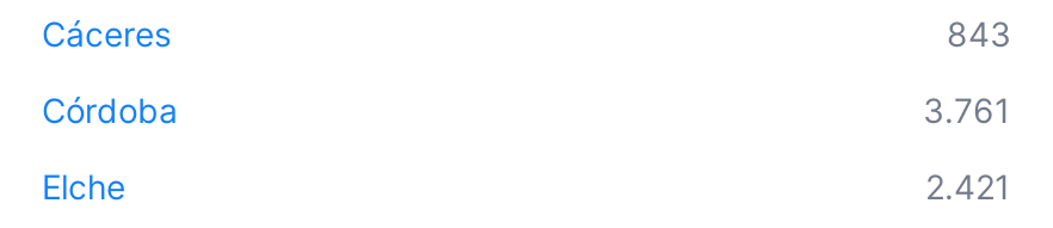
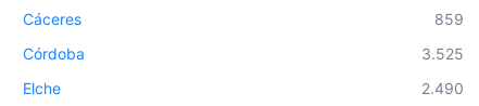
- 843
+ 859

- 3.761
+ 3.525

- 2.421
+ 2.490
